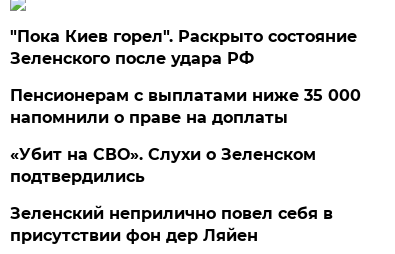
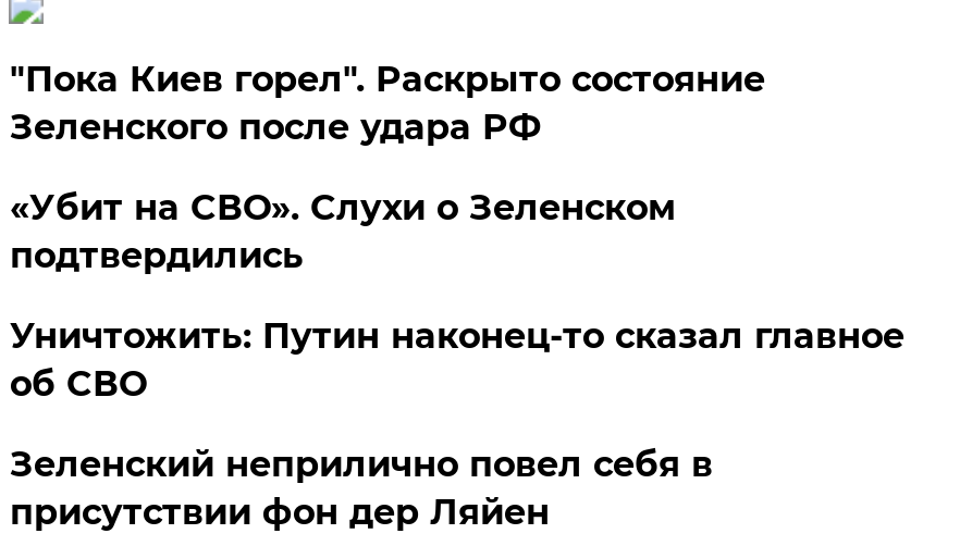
- Пенсионерам с выплатами ниже 35 000
- напомнили о праве на доплаты

moved up: «Убит на СВО». Слухи о Зеленском | подтвердились

+ Уничтожить: Путин наконец-то сказал главное
+ об СВО
